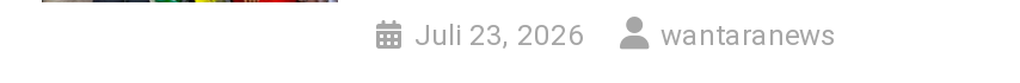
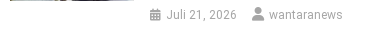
- Juli 23, 2026
+ Juli 21, 2026
